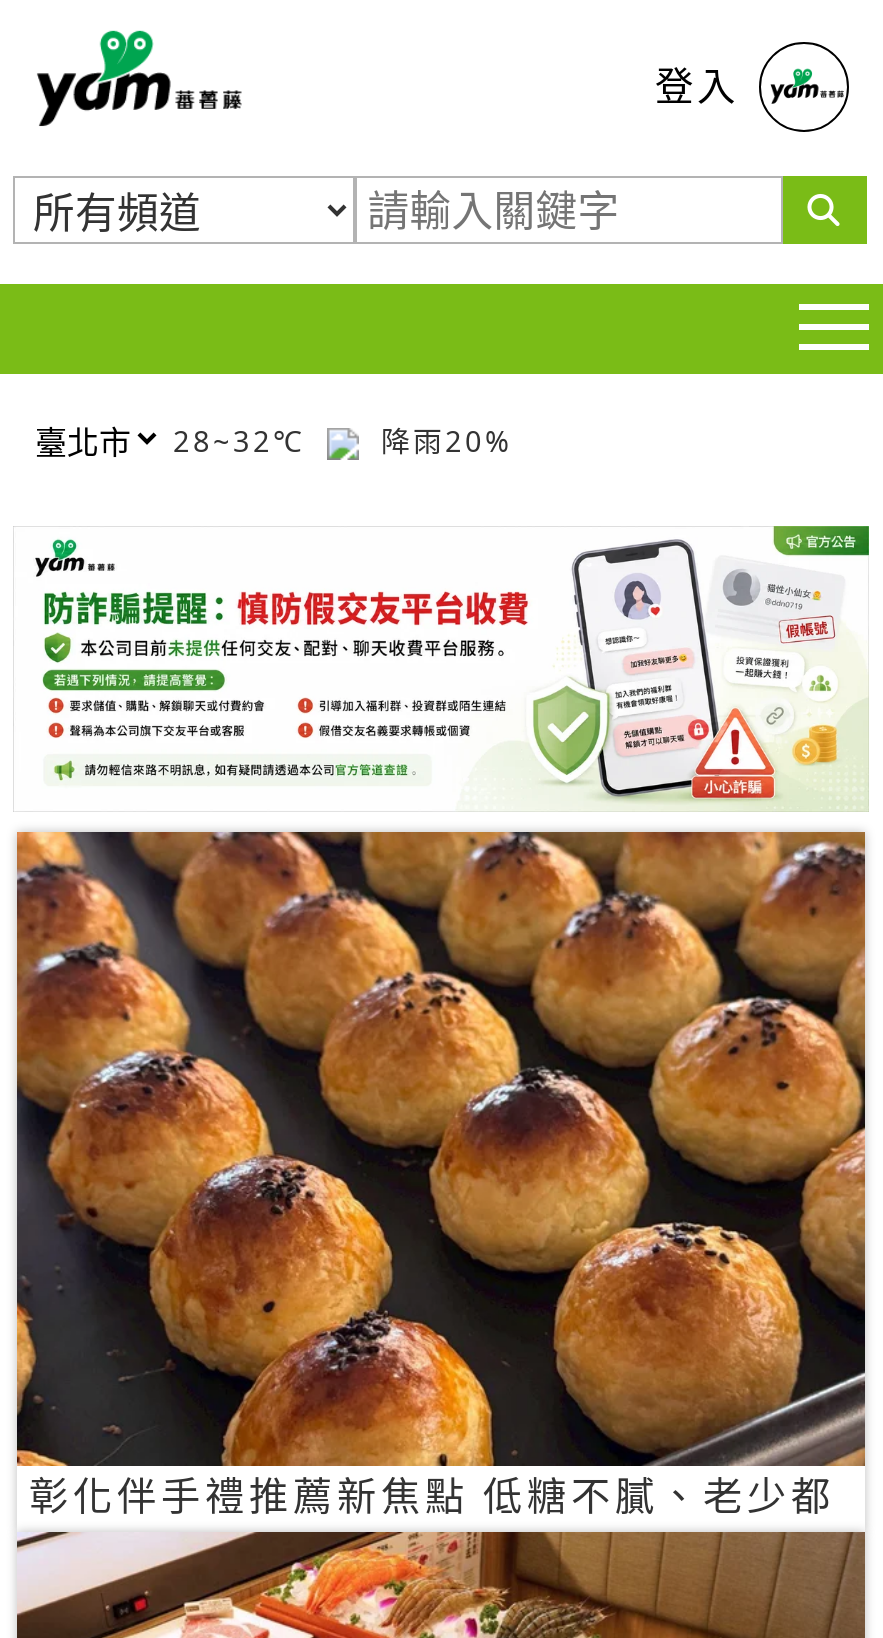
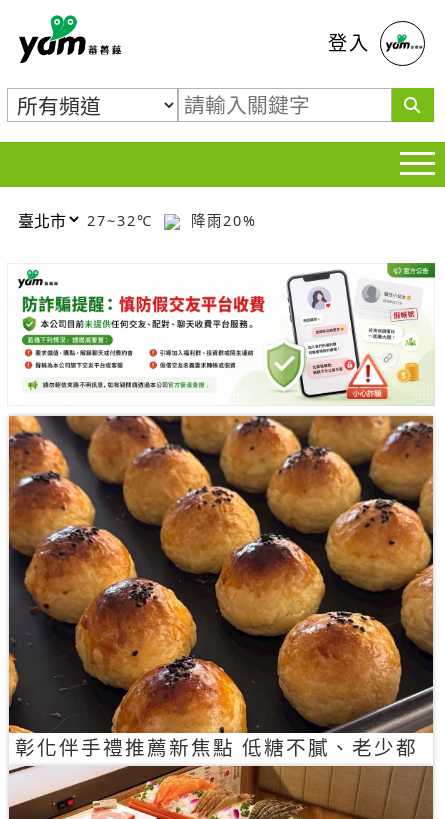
- 28~32℃ 降雨20%
+ 27~32℃ 降雨20%
